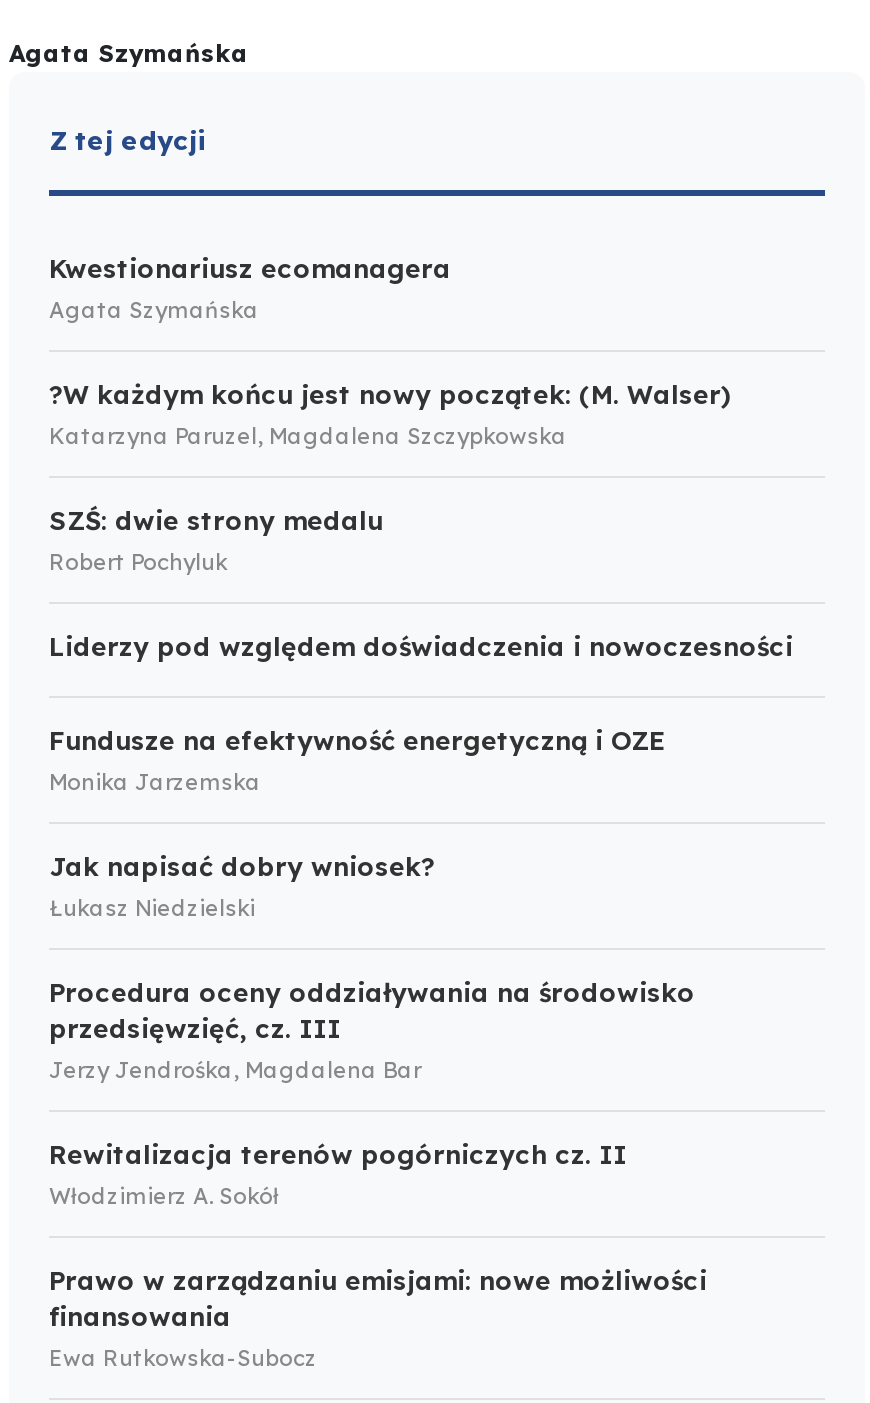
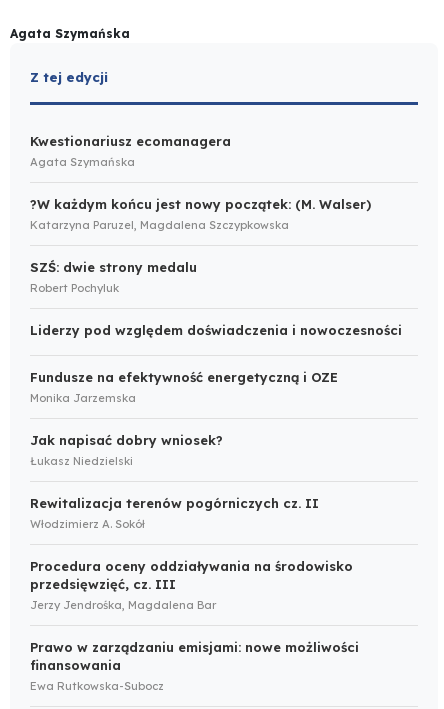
moved down: Procedura oceny oddziaływania na środowisko | przedsięwzięć, cz. III | Jerzy Jendrośka, Magdalena Bar

moved up: Rewitalizacja terenów pogórniczych cz. II | Włodzimierz A. Sokół
